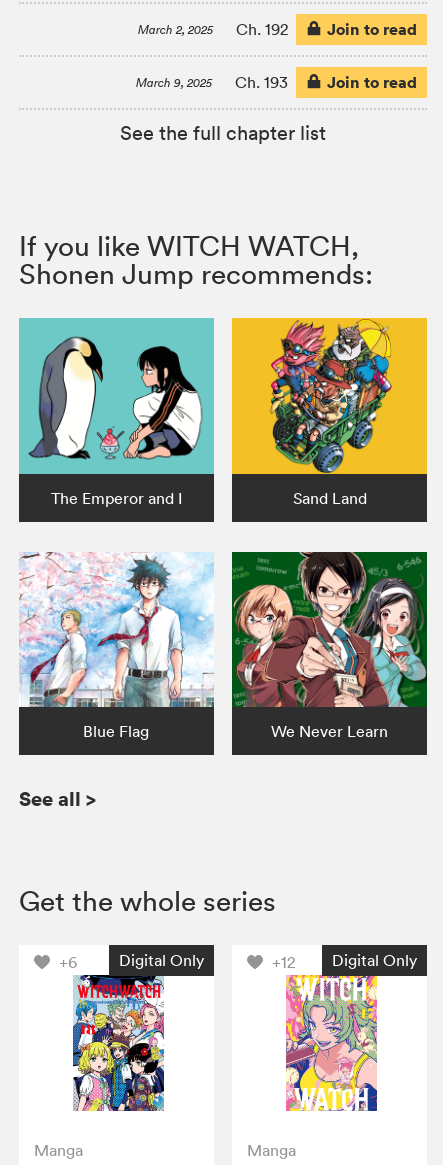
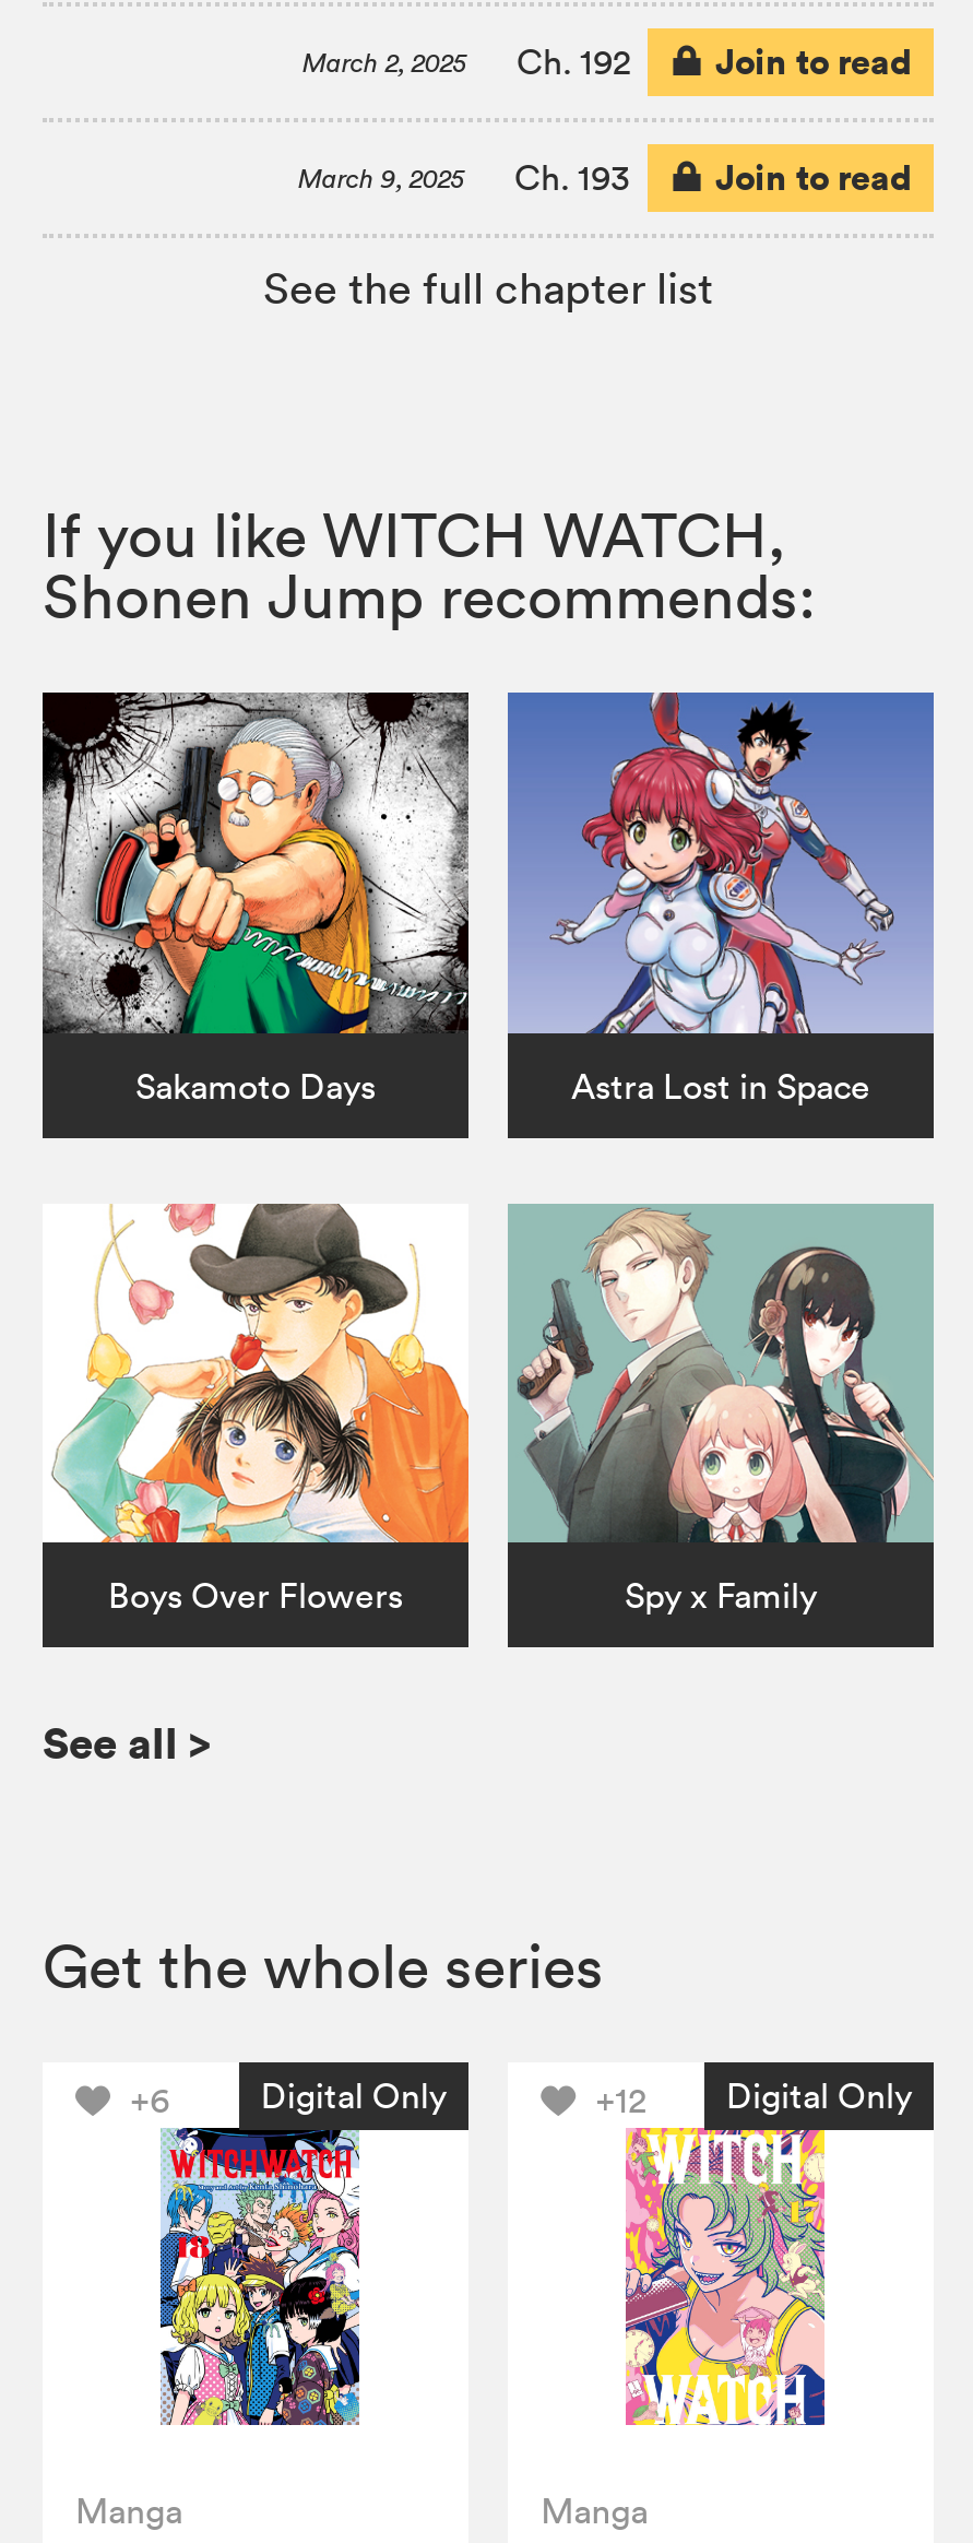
- [image]
- The Emperor and I
- Sand Land
+ [image]
+ Sakamoto Days
+ Astra Lost in Space

- [image]
+ [image]

- [image]
- Blue Flag
- We Never Learn
+ [image]
+ Boys Over Flowers
+ Spy x Family

- [image]
+ [image]
